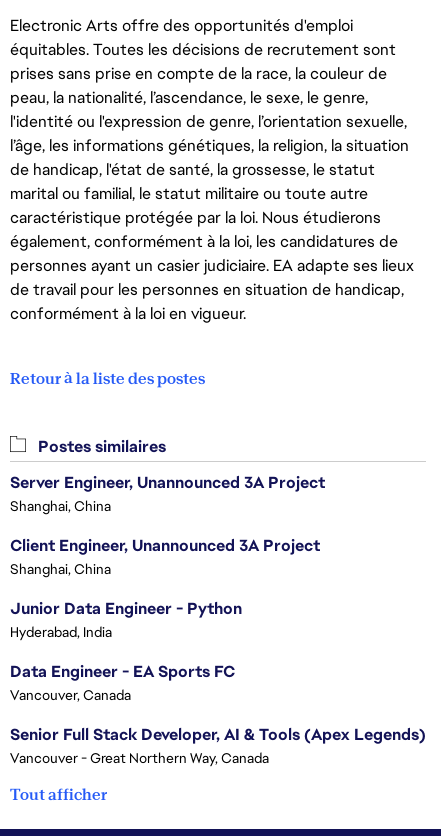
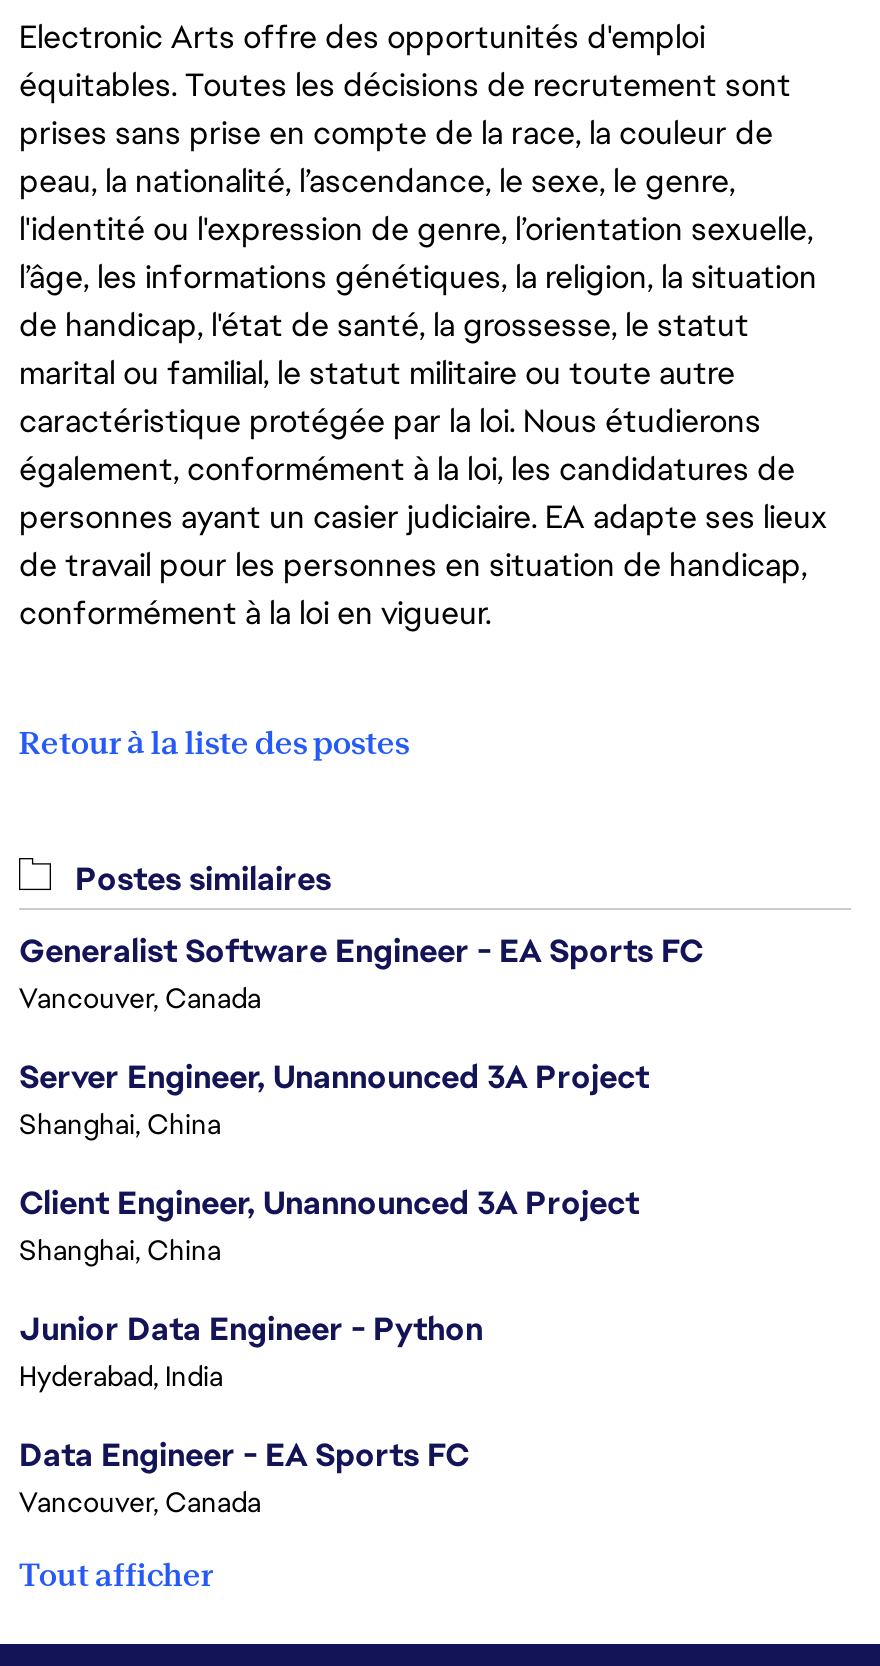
+ Generalist Software Engineer - EA Sports FC
+ Vancouver, Canada

moved down: Server Engineer, Unannounced 3A Project | Shanghai, China | Client Engineer, Unannounced 3A Project | Shanghai, China | Junior Data Engineer - Python | Hyderabad, India | Data Engineer - EA Sports FC | Vancouver, Canada

- Senior Full Stack Developer, AI & Tools (Apex Legends)
- Vancouver - Great Northern Way, Canada
